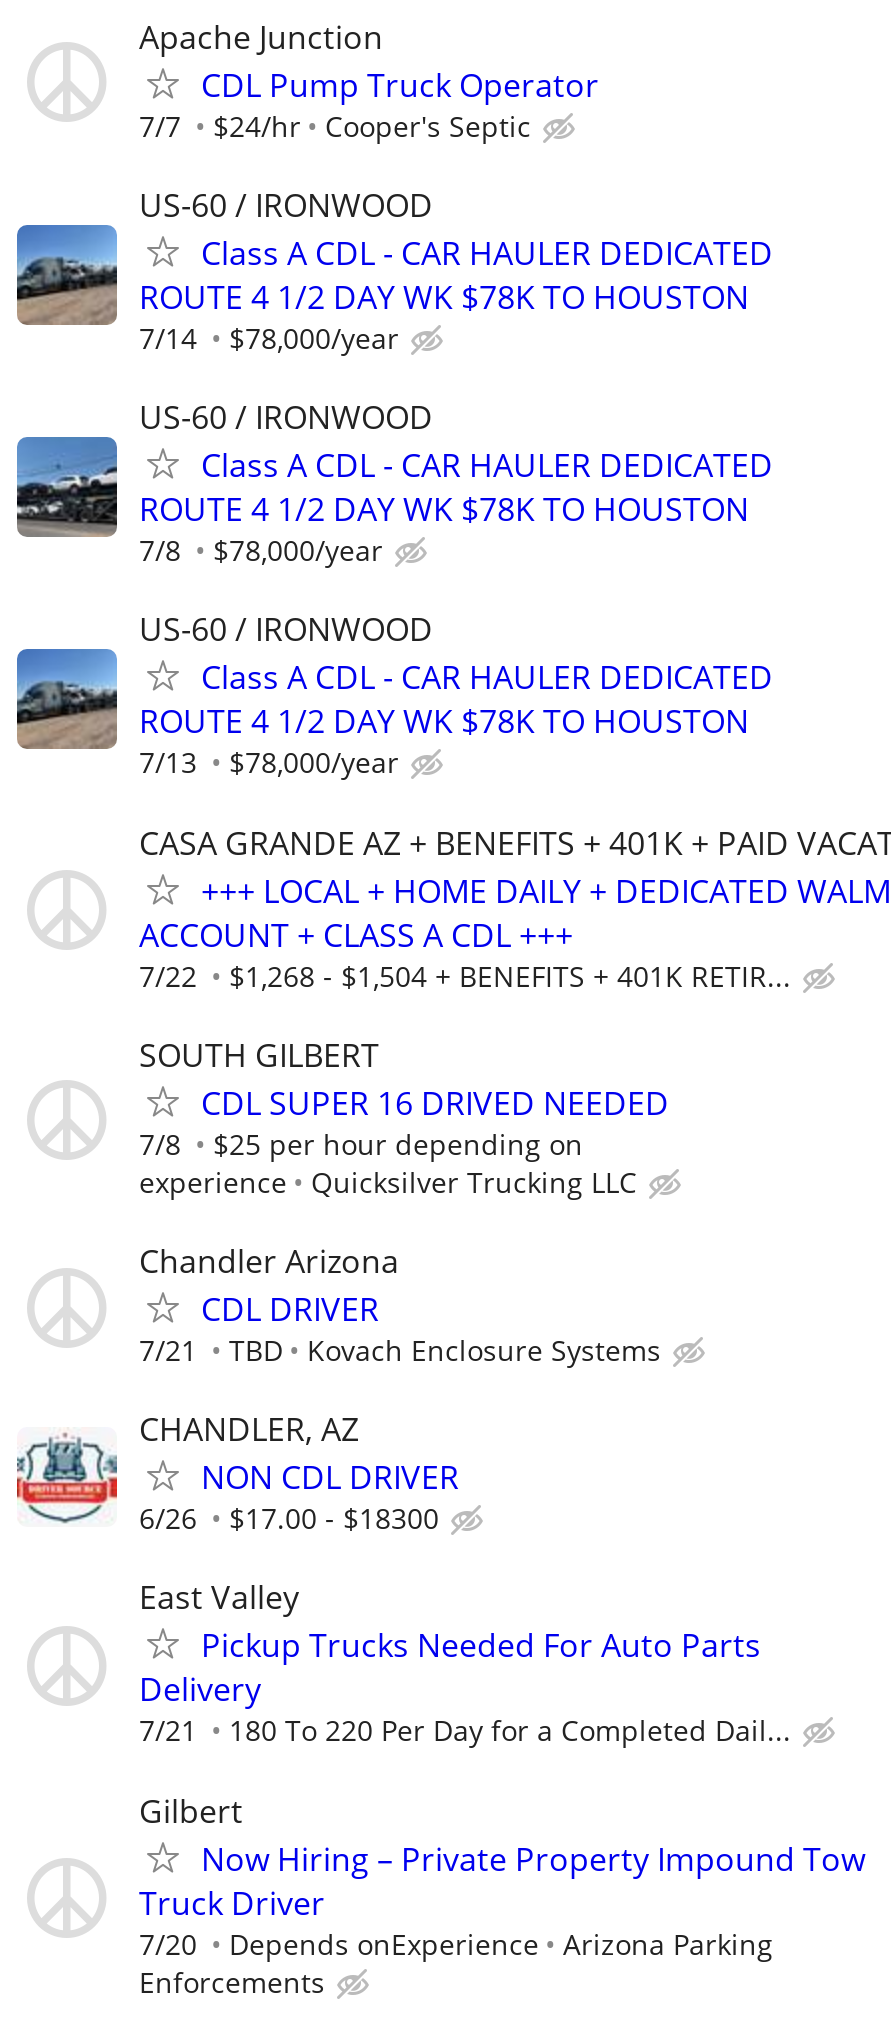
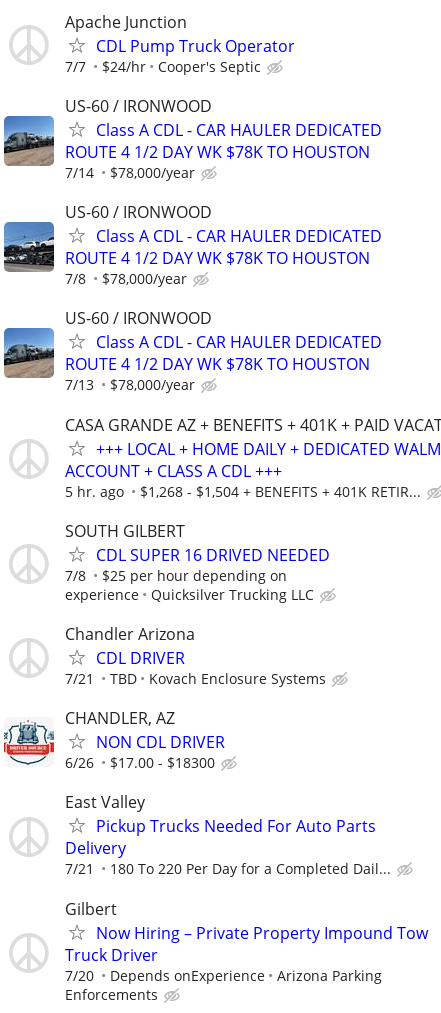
- 7/22 $1,268 - $1,504 + BENEFITS + 401K RETIR...
+ 5 hr. ago $1,268 - $1,504 + BENEFITS + 401K RETIR...
